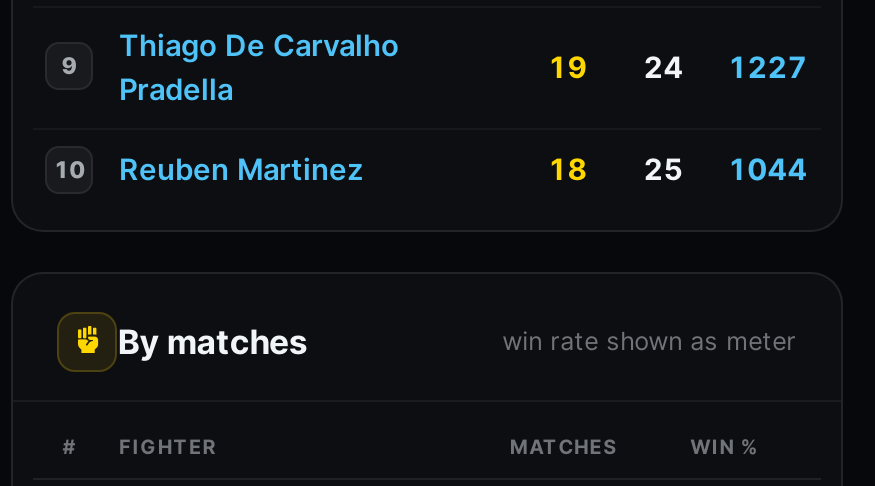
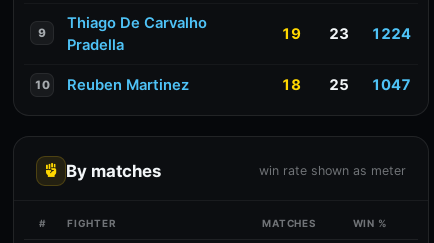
- 24
+ 23

- 1227
+ 1224

- 18 25 1044
+ 18 25 1047
